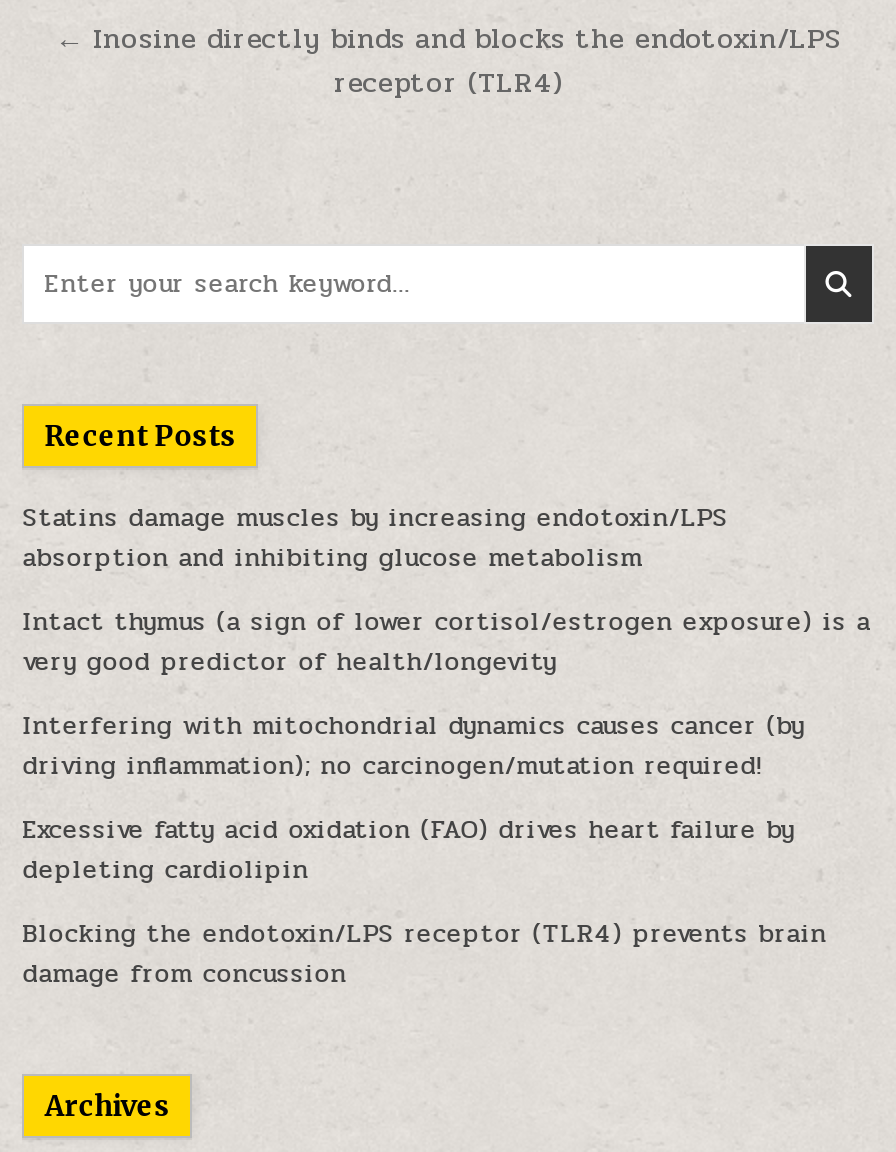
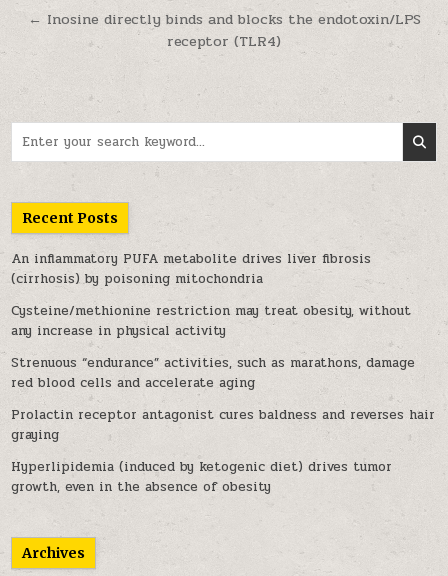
- Statins damage muscles by increasing endotoxin/LPS
- absorption and inhibiting glucose metabolism
+ An inflammatory PUFA metabolite drives liver fibrosis
+ (cirrhosis) by poisoning mitochondria

- Intact thymus (a sign of lower cortisol/estrogen exposure) is a
- very good predictor of health/longevity
+ Cysteine/methionine restriction may treat obesity, without
+ any increase in physical activity

- Interfering with mitochondrial dynamics causes cancer (by
- driving inflammation); no carcinogen/mutation required!
+ Strenuous “endurance” activities, such as marathons, damage
+ red blood cells and accelerate aging

- Excessive fatty acid oxidation (FAO) drives heart failure by
- depleting cardiolipin
+ Prolactin receptor antagonist cures baldness and reverses hair
+ graying

- Blocking the endotoxin/LPS receptor (TLR4) prevents brain
- damage from concussion
+ Hyperlipidemia (induced by ketogenic diet) drives tumor
+ growth, even in the absence of obesity
